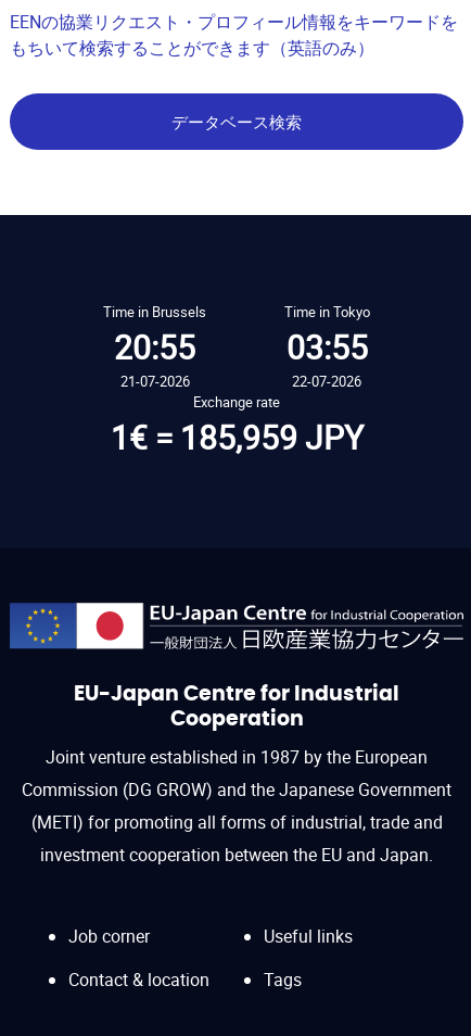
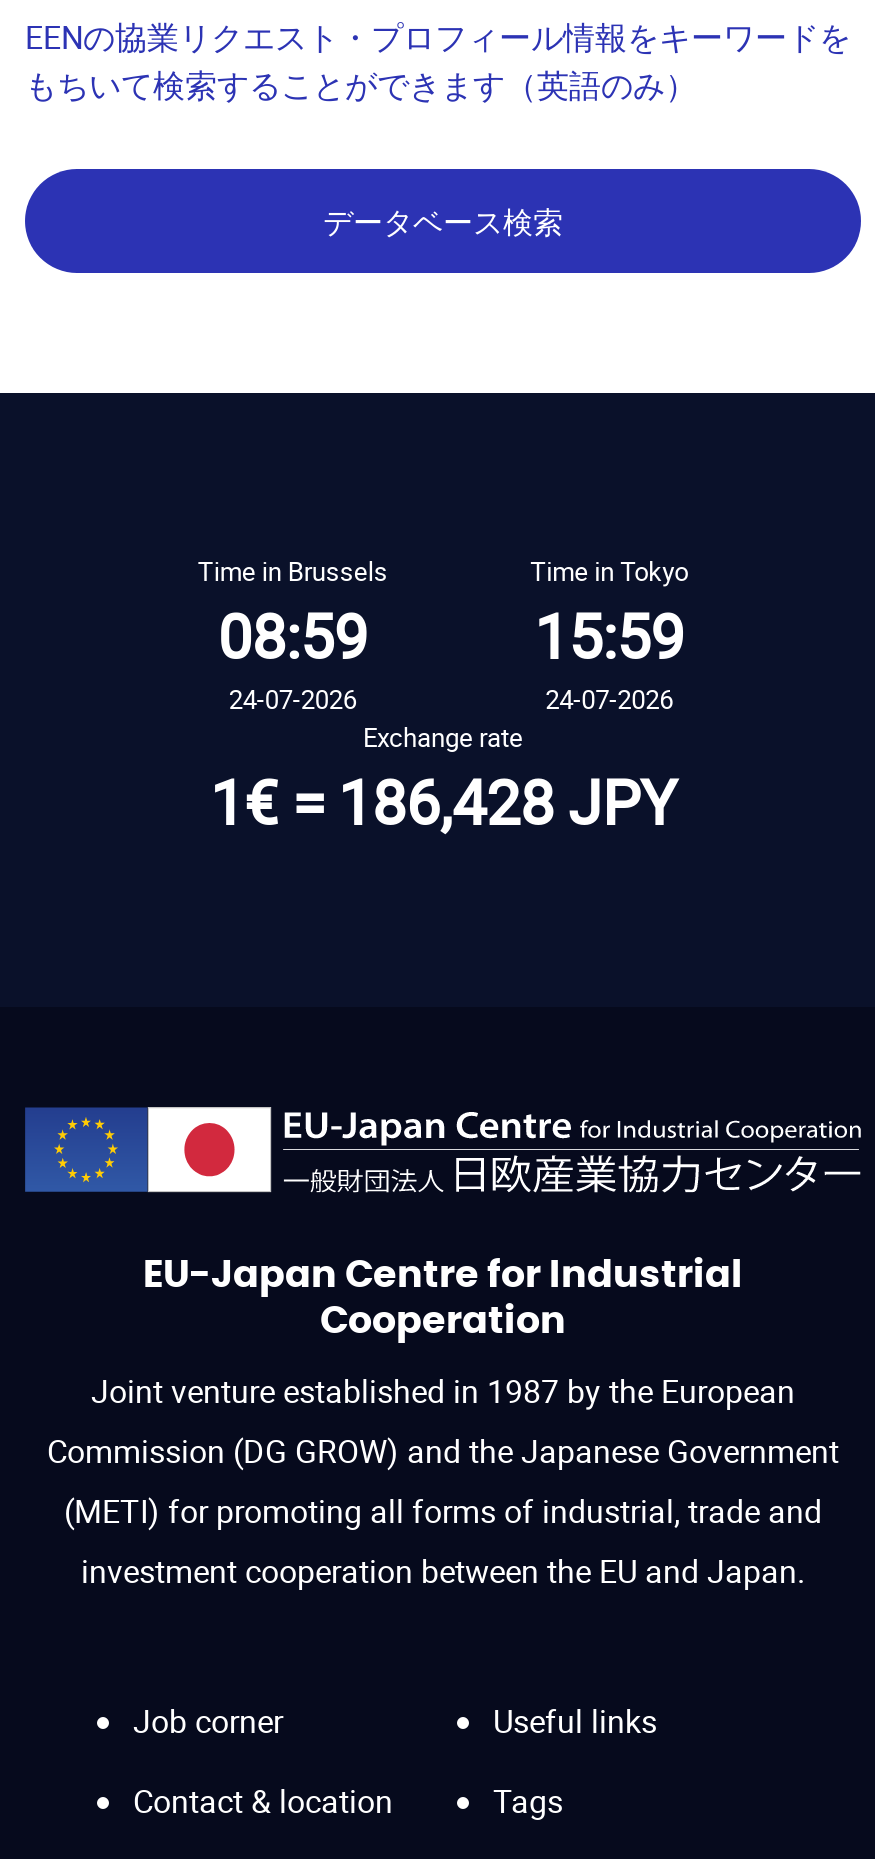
- 20:55
+ 08:59

- 03:55
+ 15:59

- 21-07-2026
+ 24-07-2026

- 22-07-2026
+ 24-07-2026

- 1€ = 185,959 JPY
+ 1€ = 186,428 JPY
